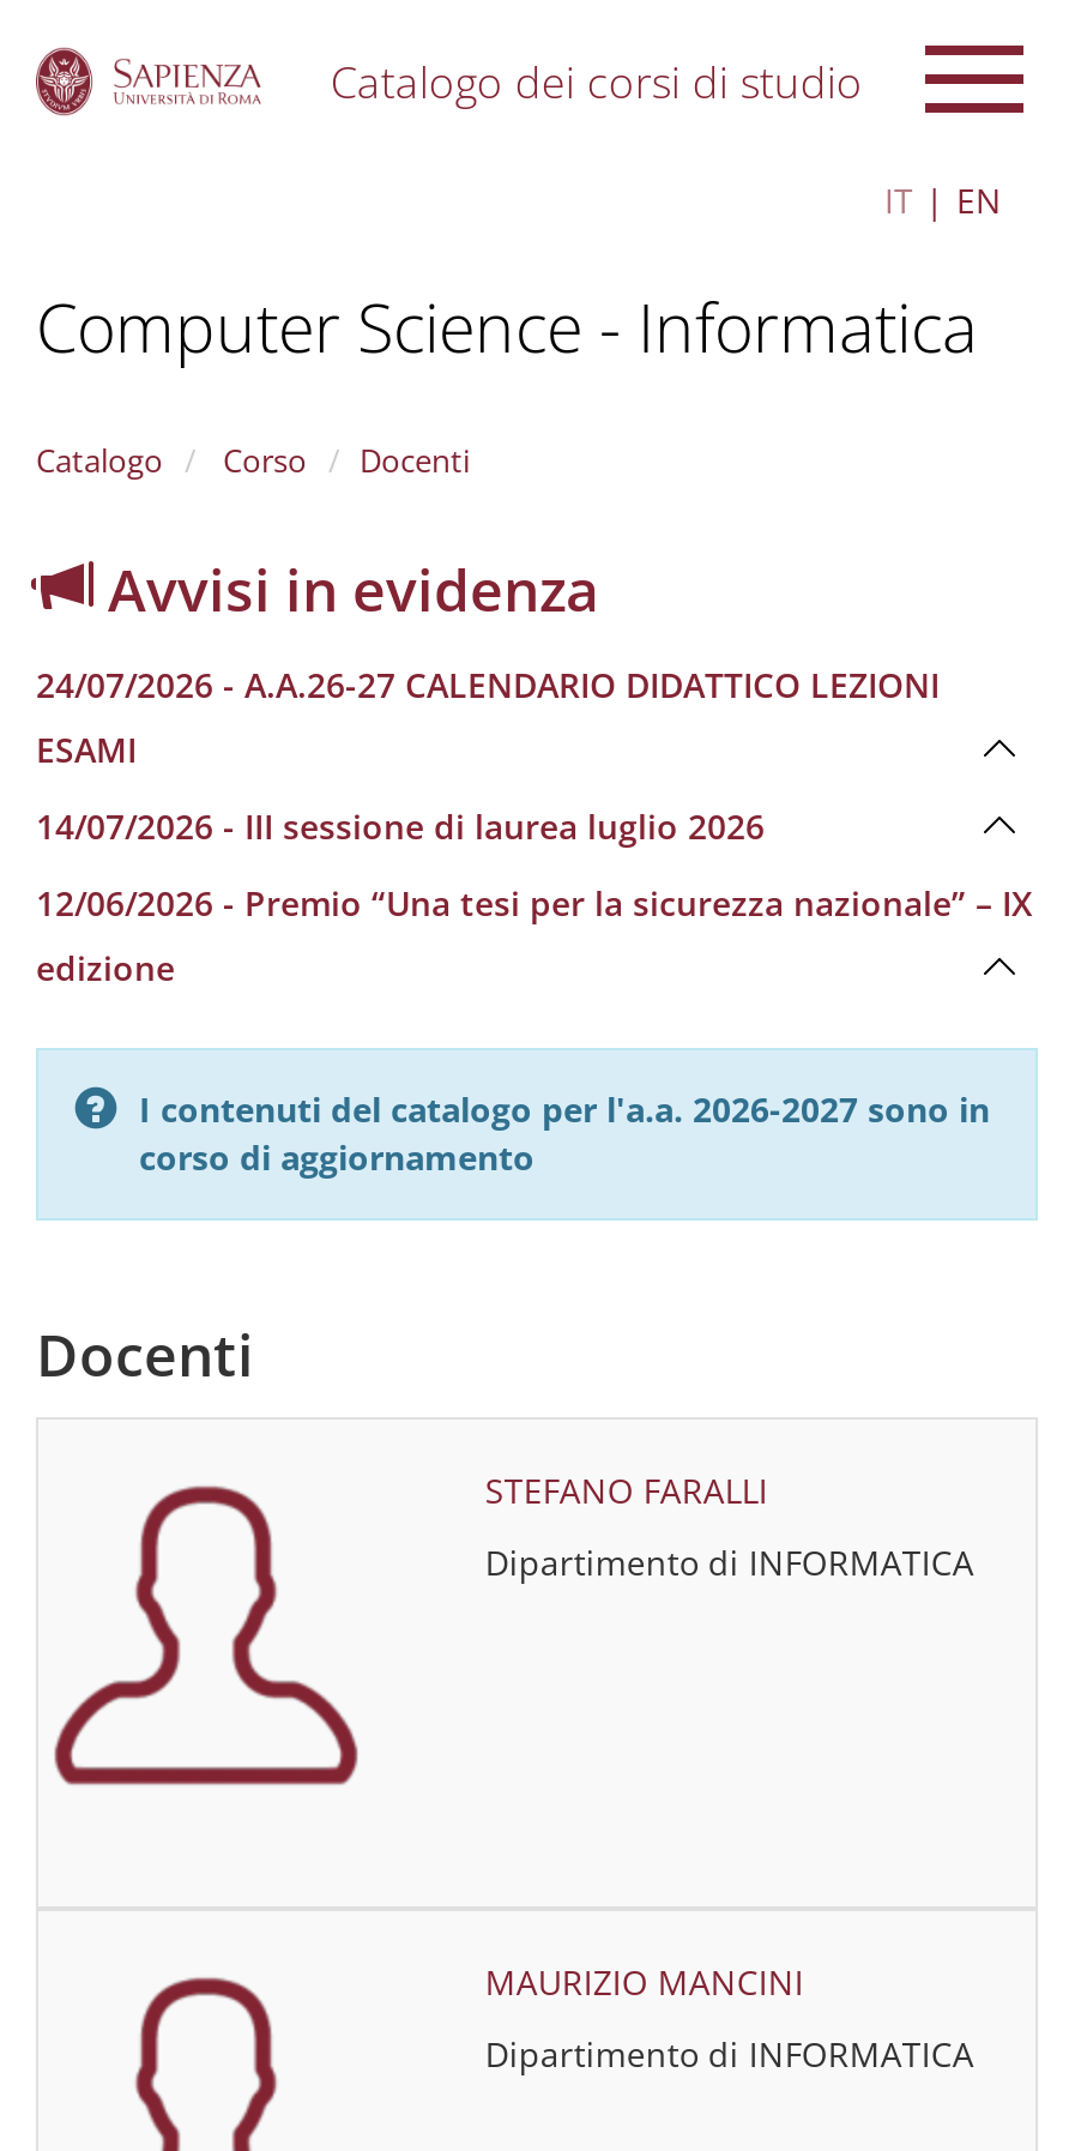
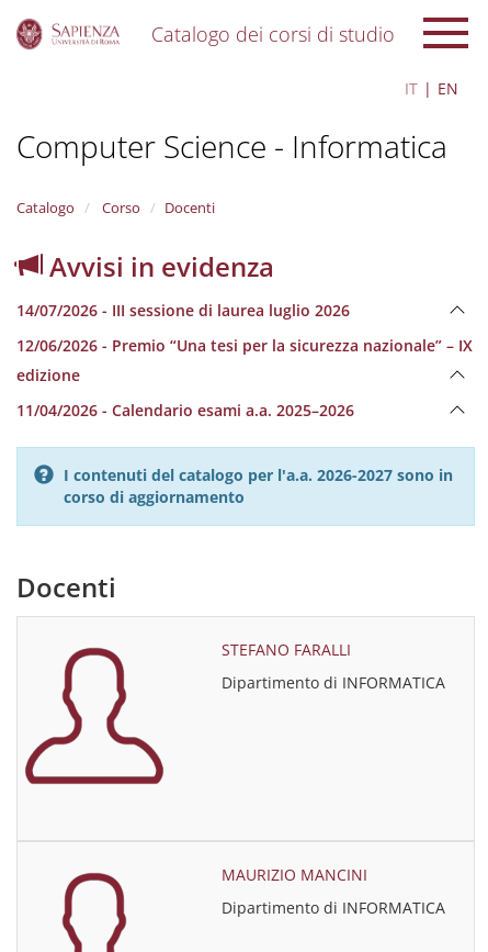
- 24/07/2026 - A.A.26-27 CALENDARIO DIDATTICO LEZIONI
- ESAMI

moved up: 14/07/2026 - III sessione di laurea luglio 2026 | 12/06/2026 - Premio “Una tesi per la sicurezza nazionale” – IX | edizione

+ 11/04/2026 - Calendario esami a.a. 2025–2026
